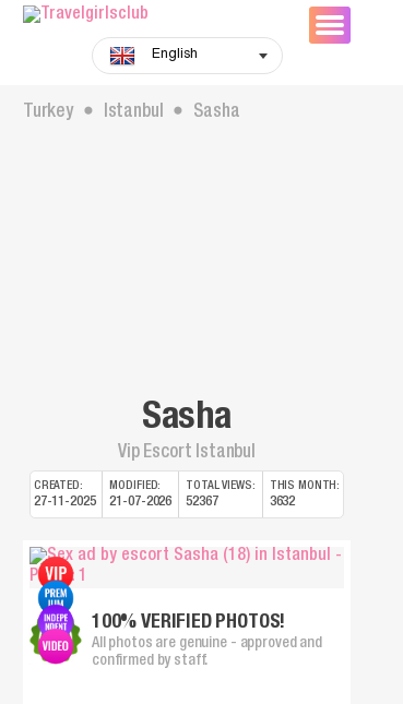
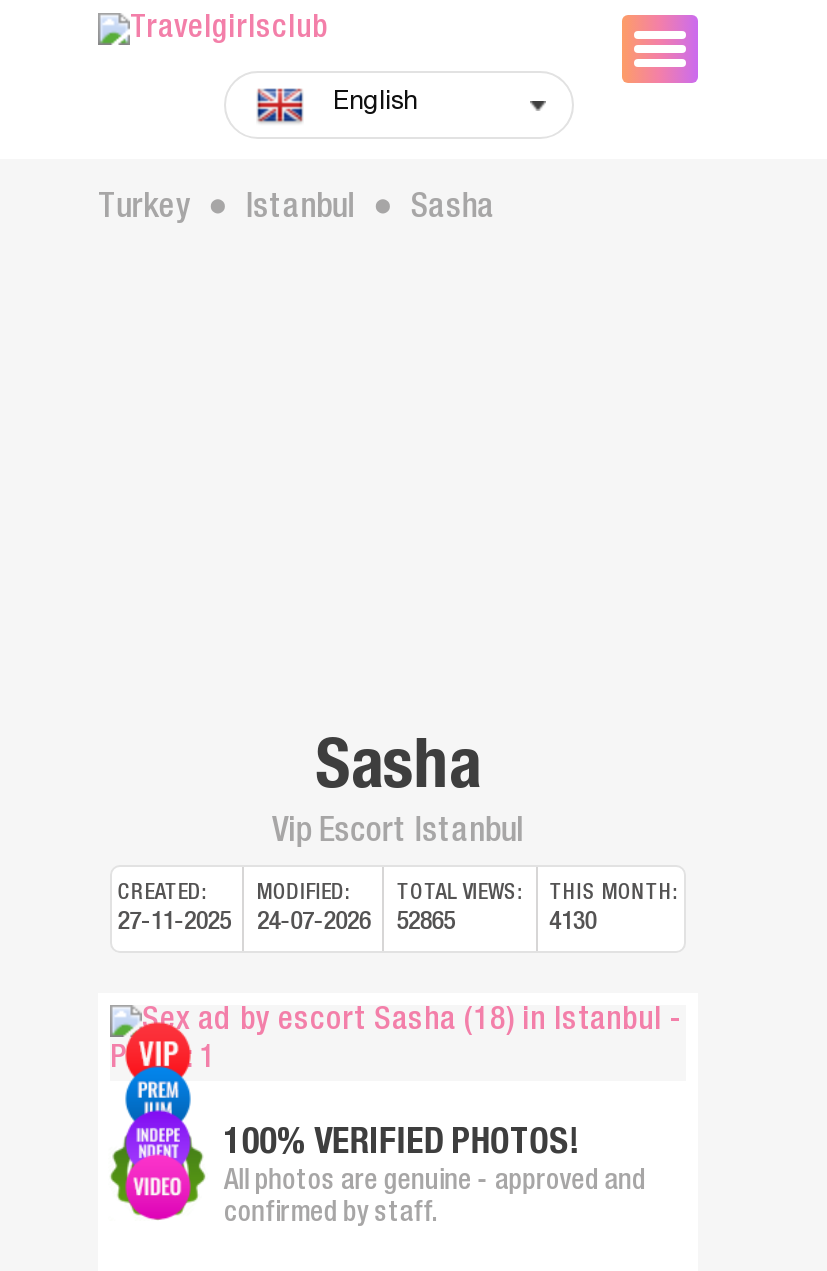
- 21-07-2026
+ 24-07-2026

- 52367
+ 52865

- 3632
+ 4130
